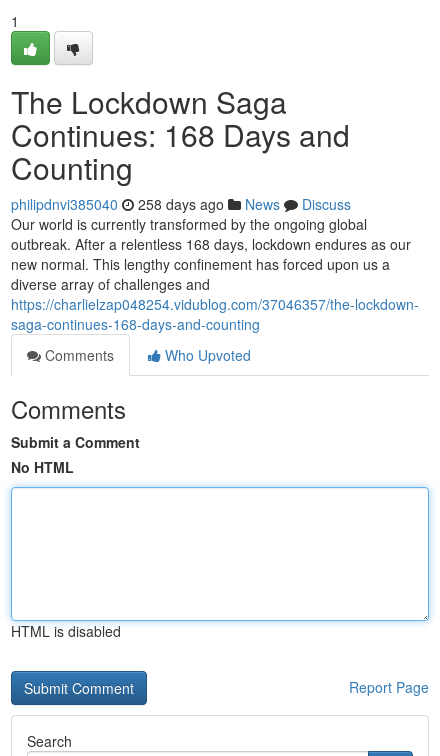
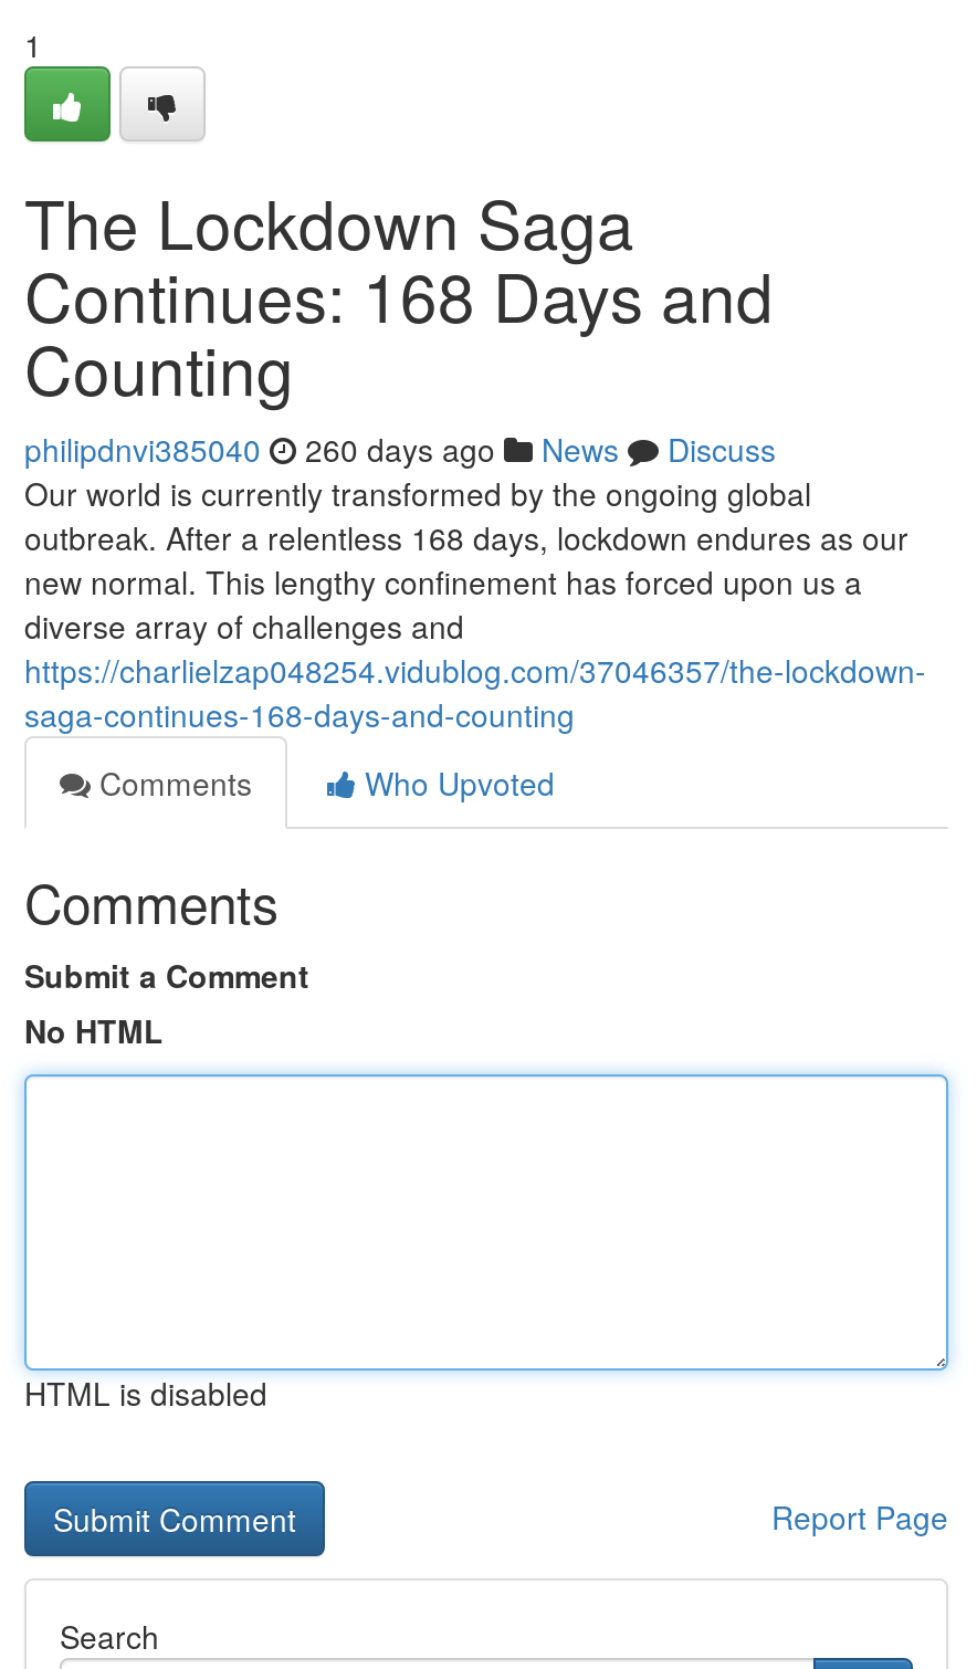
- philipdnvi385040 258 days ago News Discuss
+ philipdnvi385040 260 days ago News Discuss
